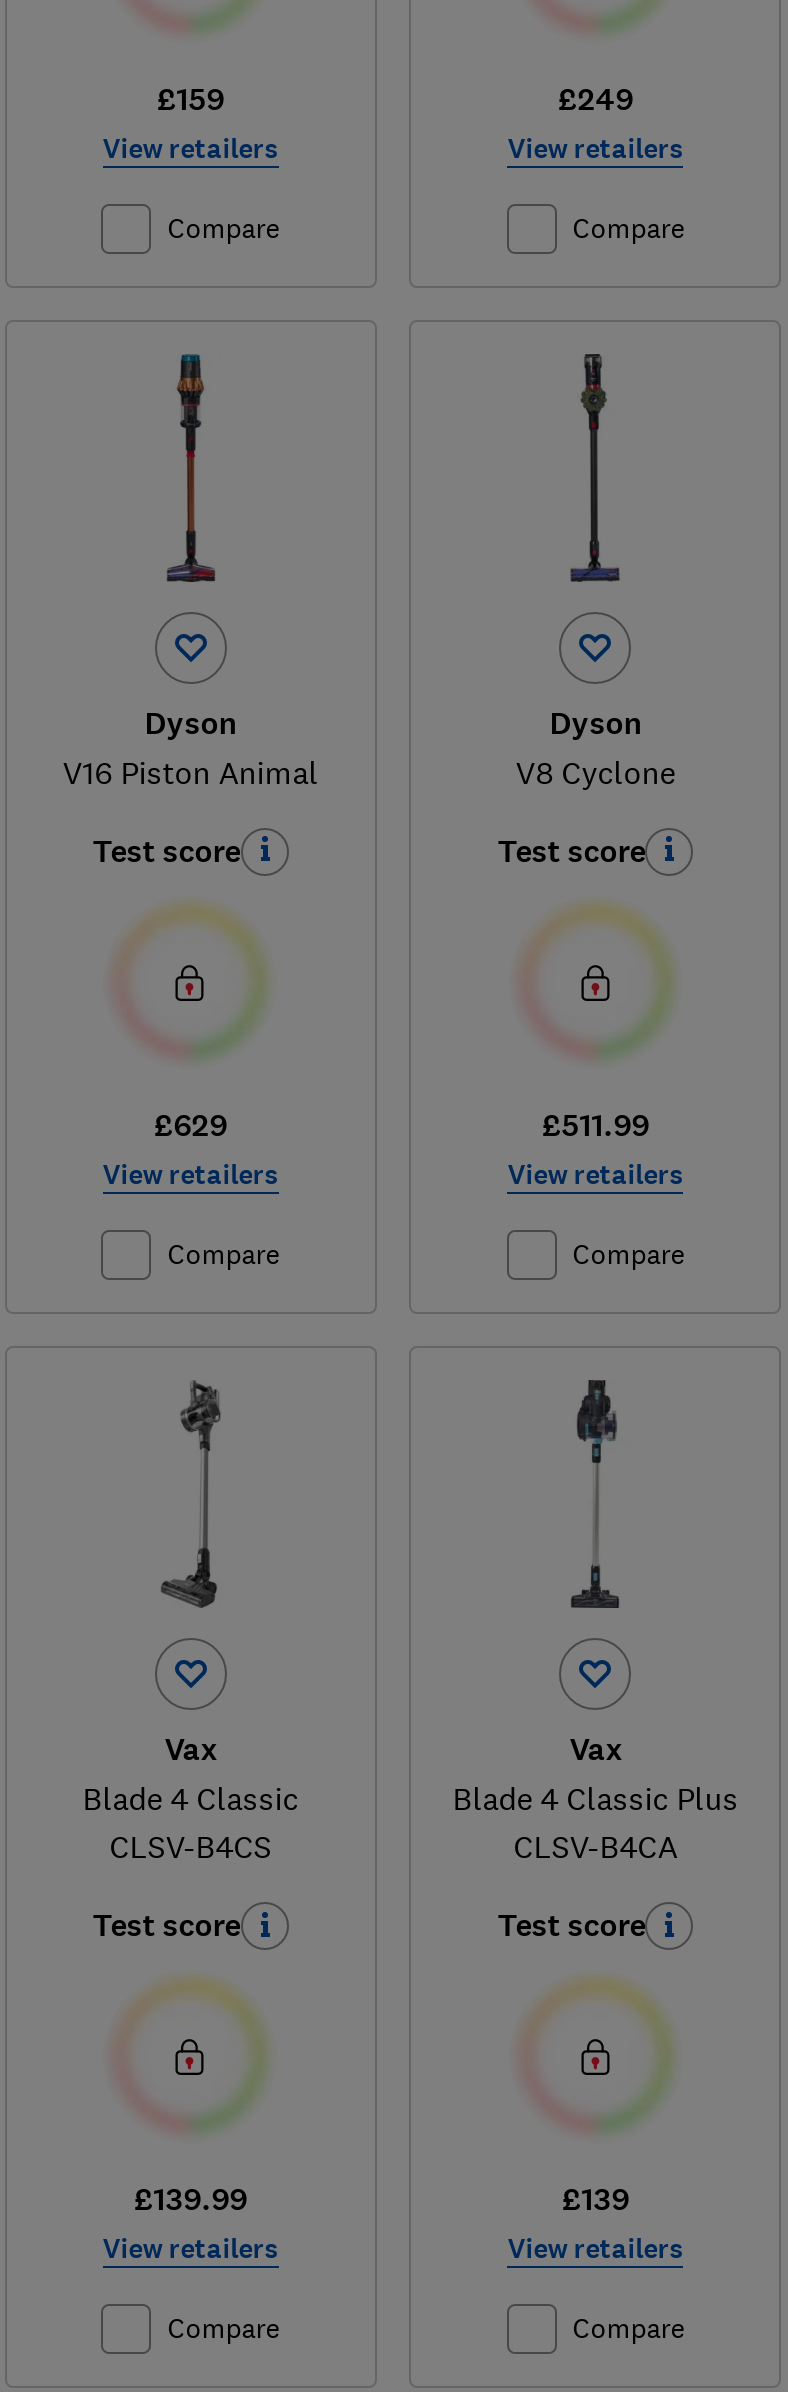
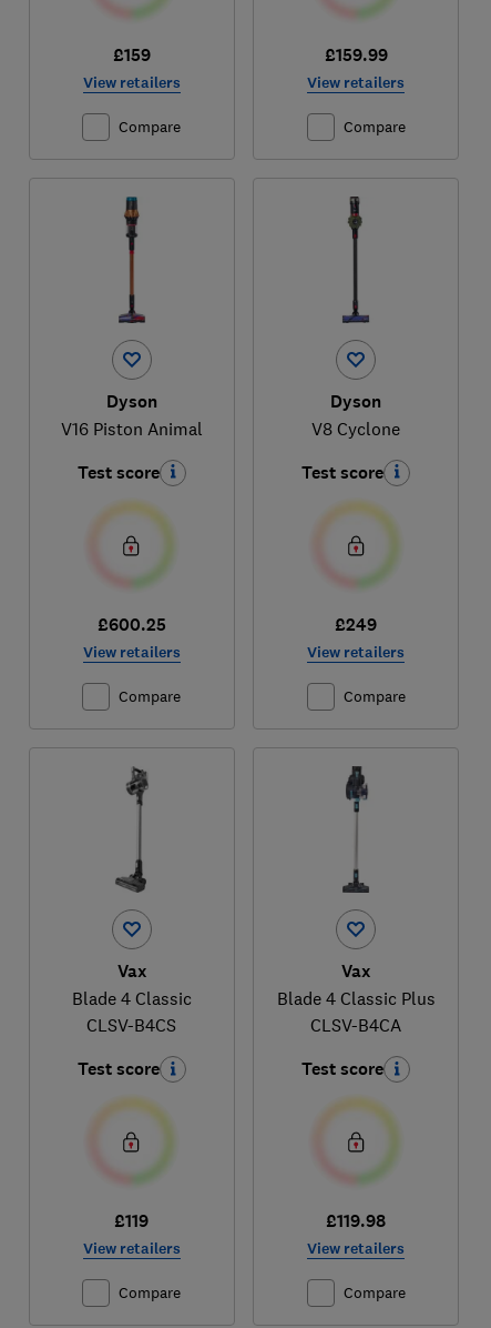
- £249
+ £159.99

- £629
+ £600.25

- £511.99
+ £249

- £139.99
+ £119

- £139
+ £119.98
